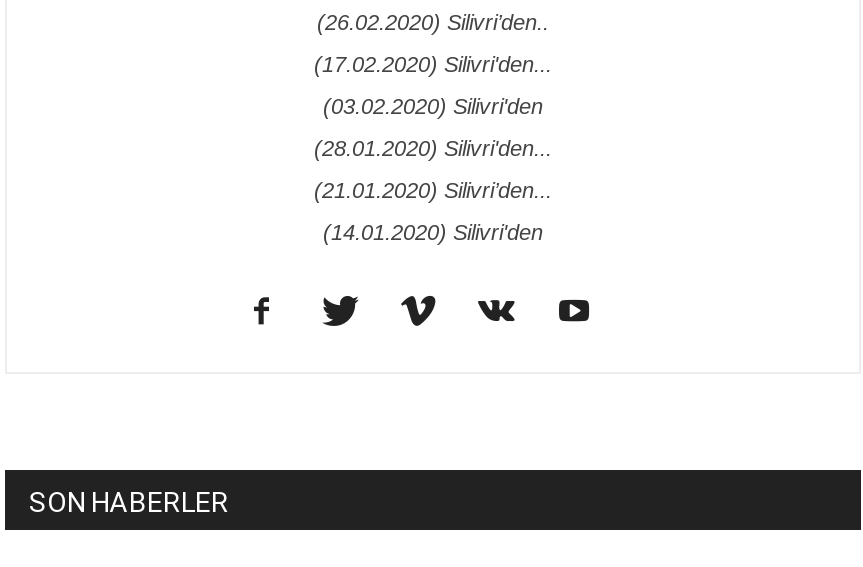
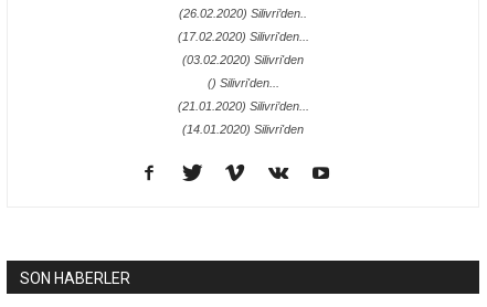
- (28.01.2020) Silivri'den...
+ () Silivri'den...
